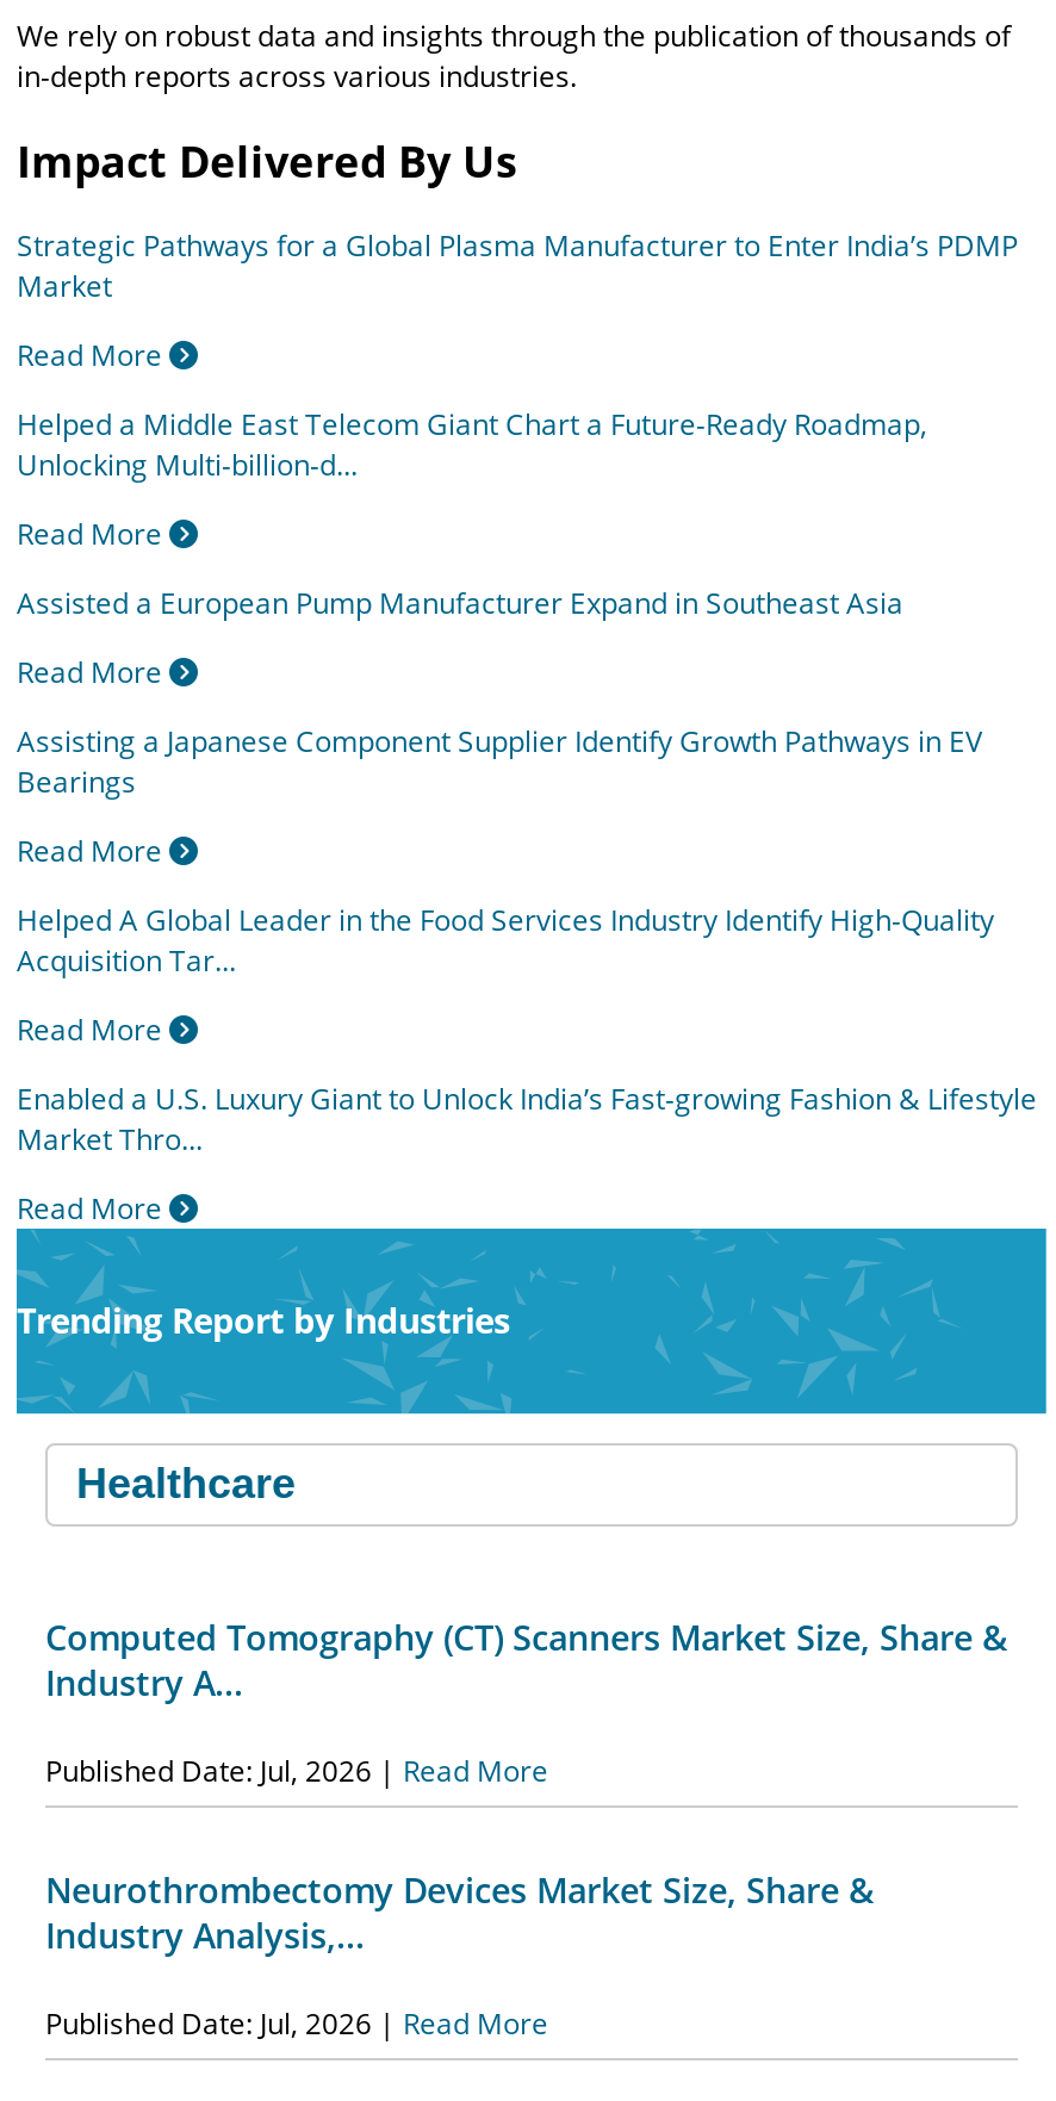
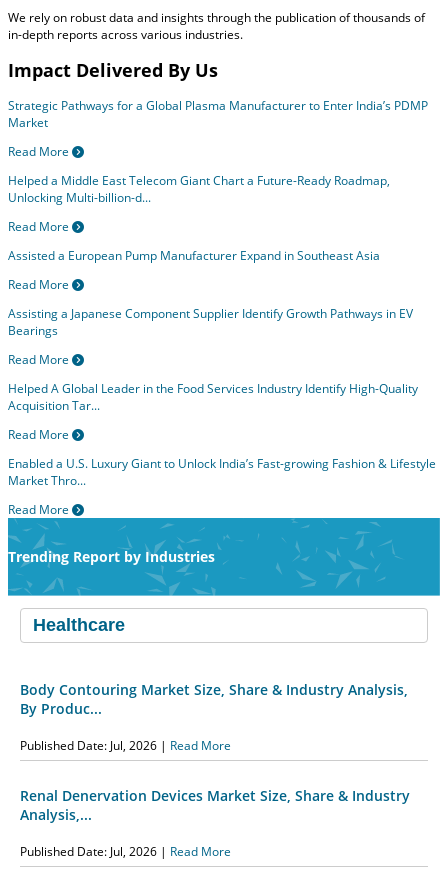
- Computed Tomography (CT) Scanners Market Size, Share &
- Industry A...
+ Body Contouring Market Size, Share & Industry Analysis,
+ By Produc...

- Neurothrombectomy Devices Market Size, Share &
- Industry Analysis,...
+ Renal Denervation Devices Market Size, Share & Industry
+ Analysis,...
